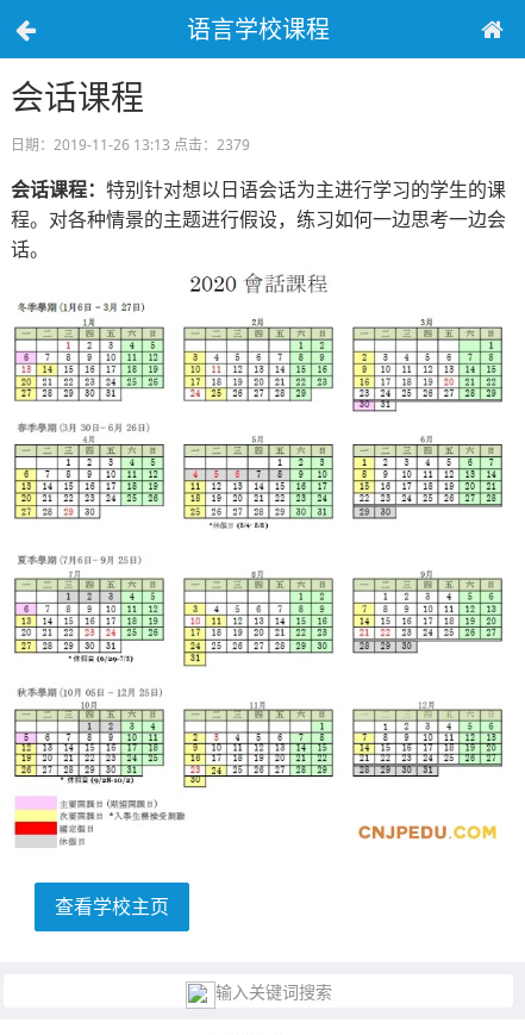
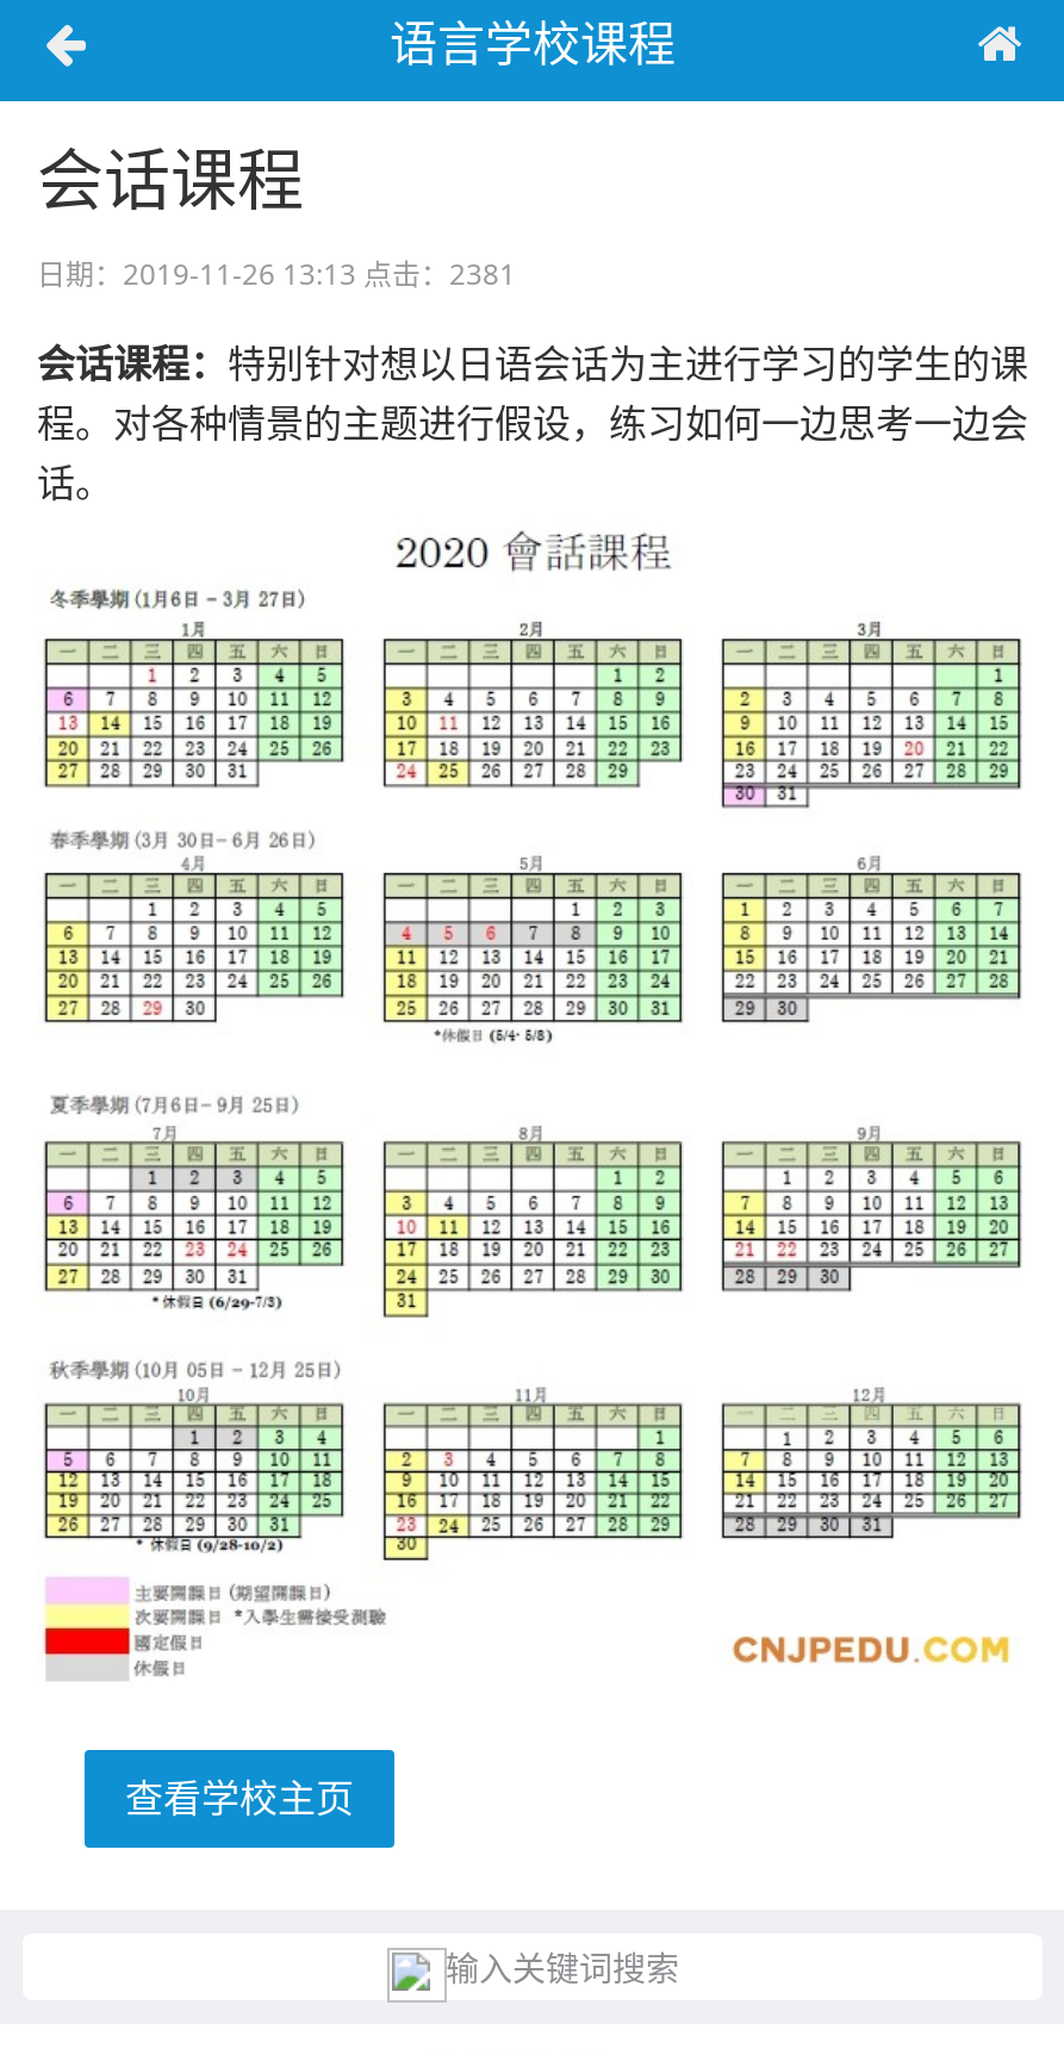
- 日期：2019-11-26 13:13 点击：2379
+ 日期：2019-11-26 13:13 点击：2381
